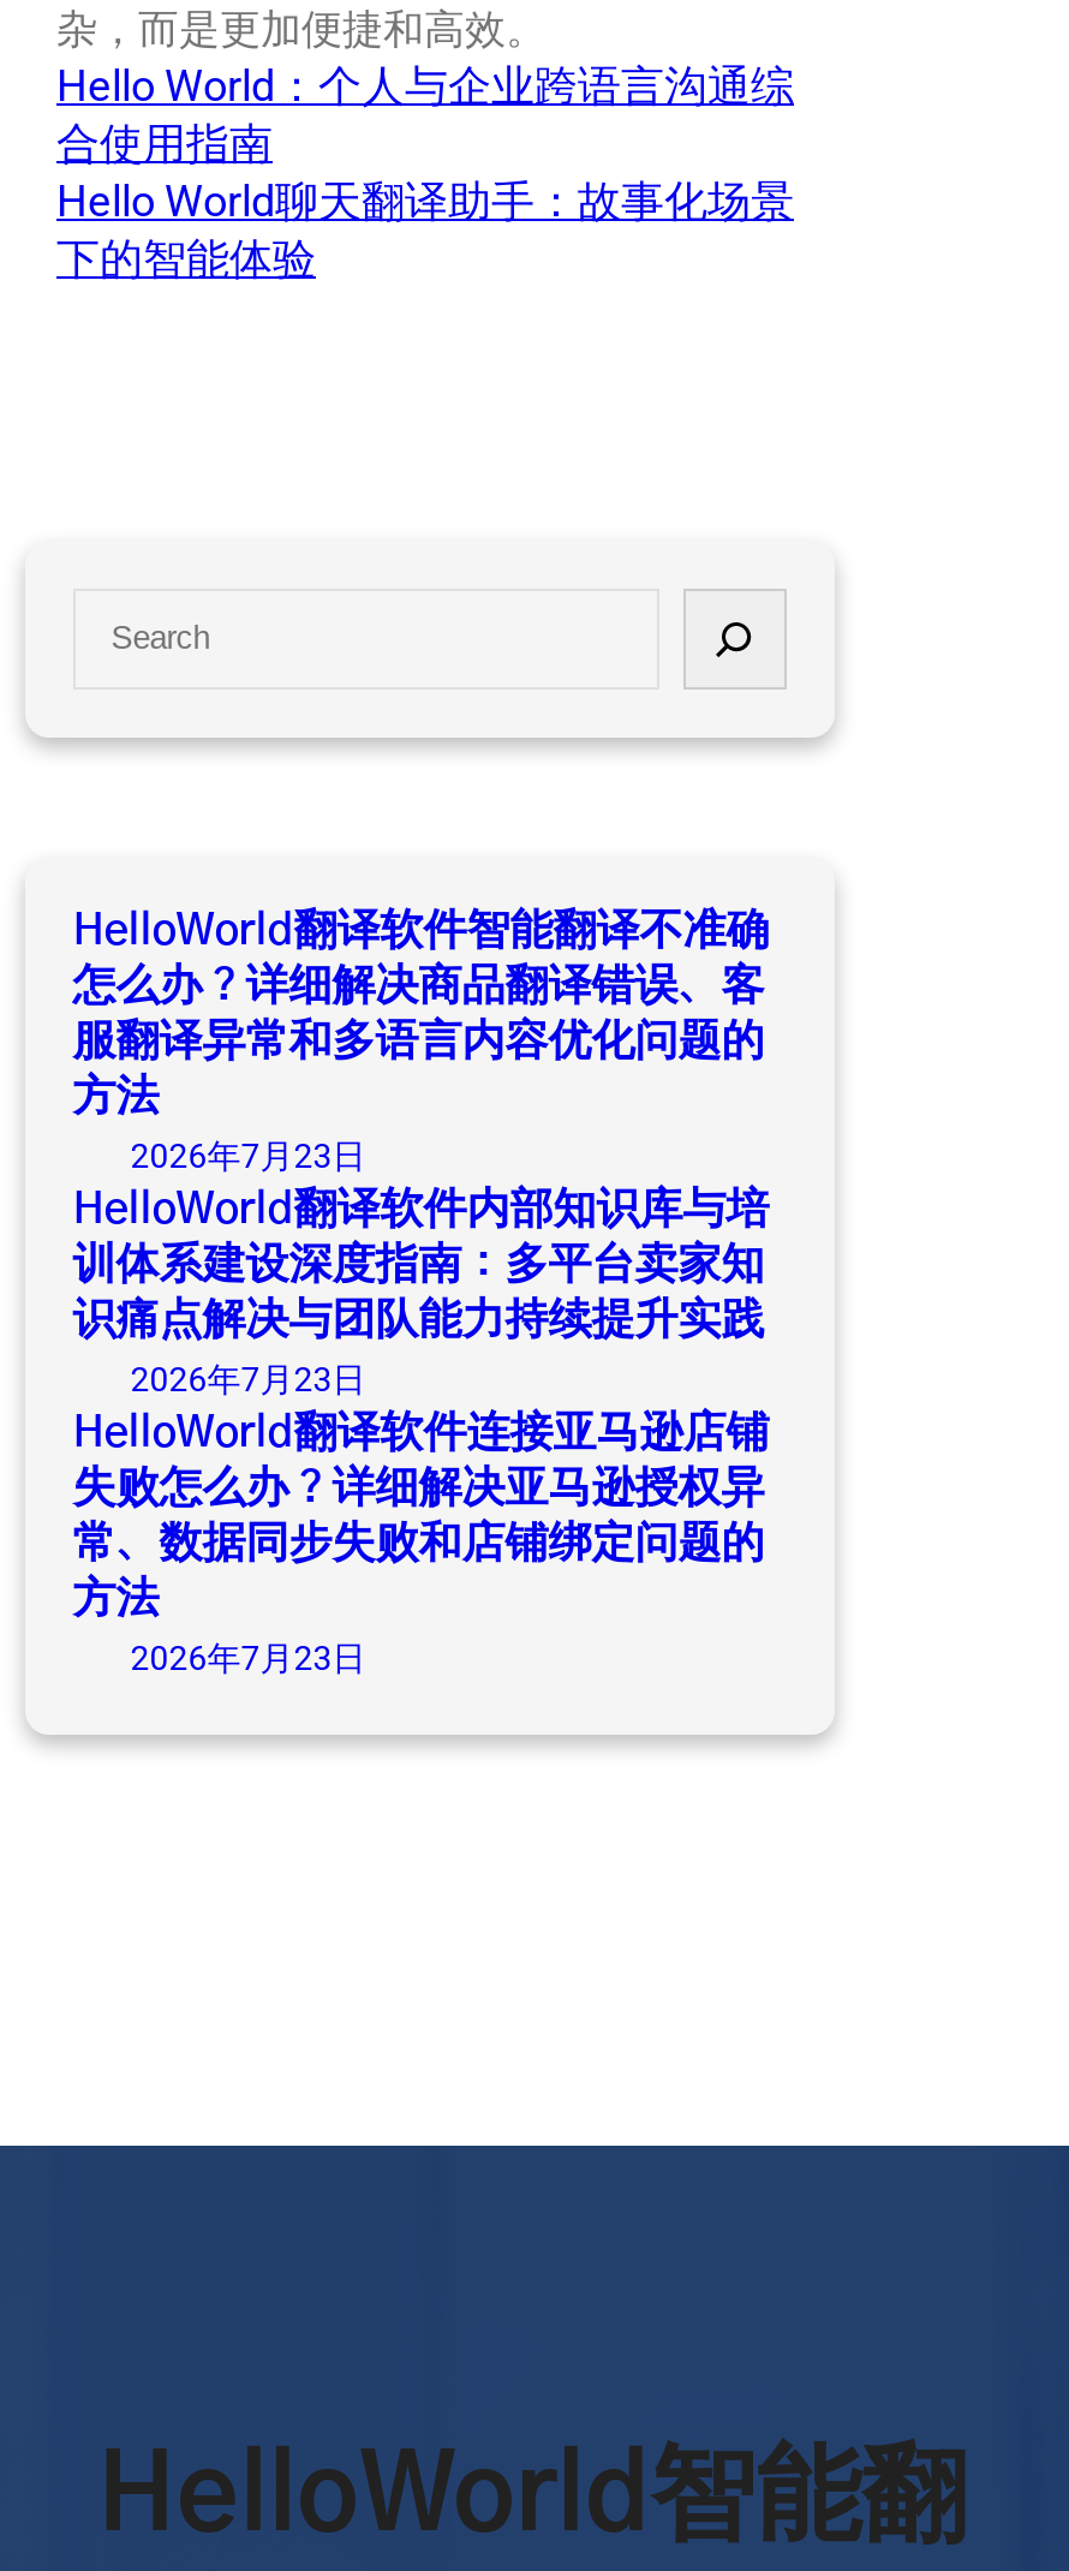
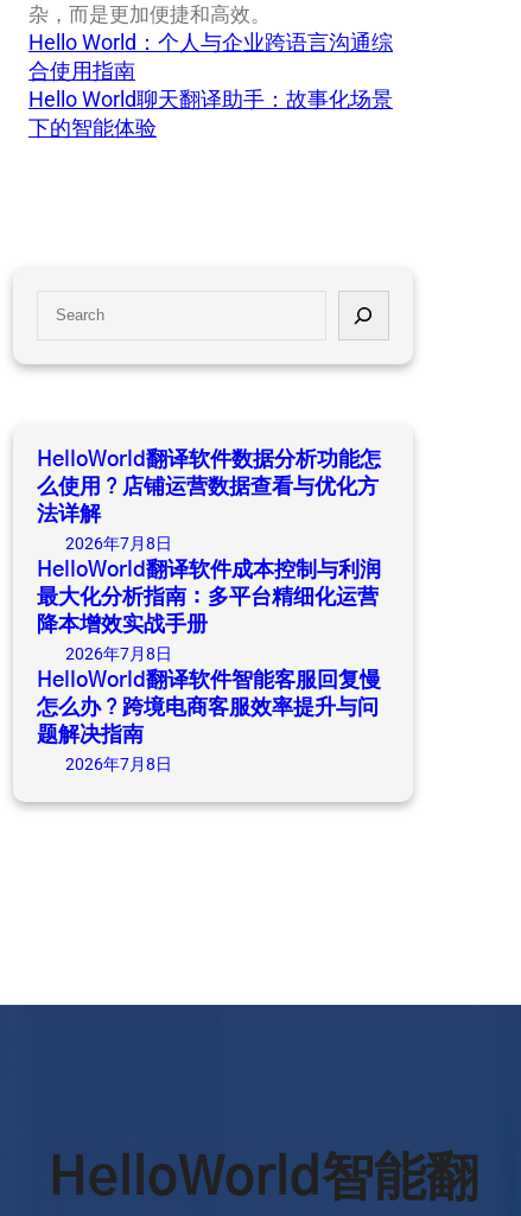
- HelloWorld翻译软件智能翻译不准确
- 怎么办？详细解决商品翻译错误、客
- 服翻译异常和多语言内容优化问题的
- 方法
- 2026年7月23日
- HelloWorld翻译软件内部知识库与培
- 训体系建设深度指南：多平台卖家知
- 识痛点解决与团队能力持续提升实践
- 2026年7月23日
- HelloWorld翻译软件连接亚马逊店铺
- 失败怎么办？详细解决亚马逊授权异
- 常、数据同步失败和店铺绑定问题的
- 方法
- 2026年7月23日
+ HelloWorld翻译软件数据分析功能怎
+ 么使用？店铺运营数据查看与优化方
+ 法详解
+ 2026年7月8日
+ HelloWorld翻译软件成本控制与利润
+ 最大化分析指南：多平台精细化运营
+ 降本增效实战手册
+ 2026年7月8日
+ HelloWorld翻译软件智能客服回复慢
+ 怎么办？跨境电商客服效率提升与问
+ 题解决指南
+ 2026年7月8日
